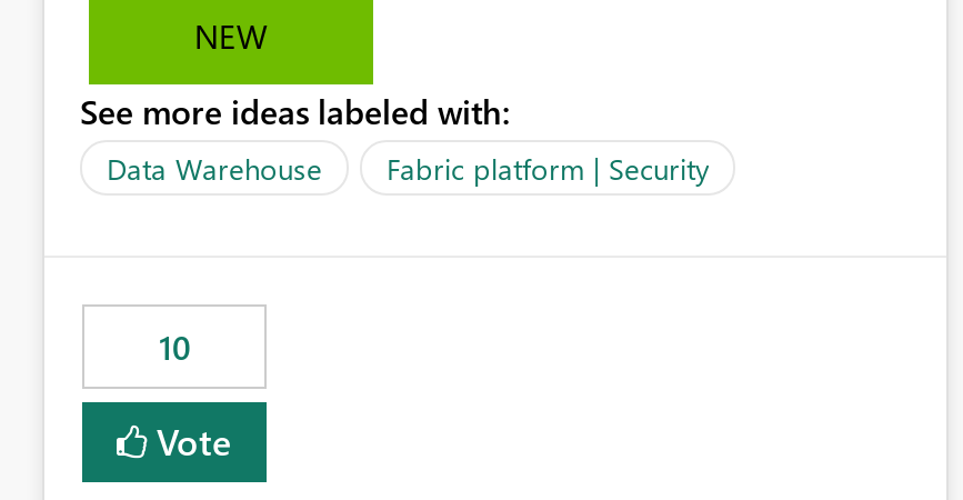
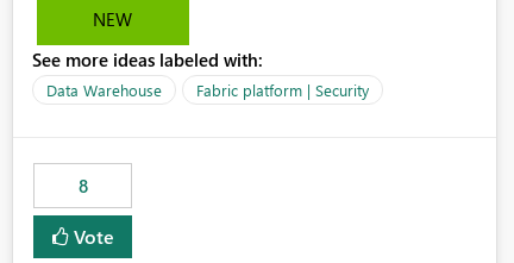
- 10
+ 8
